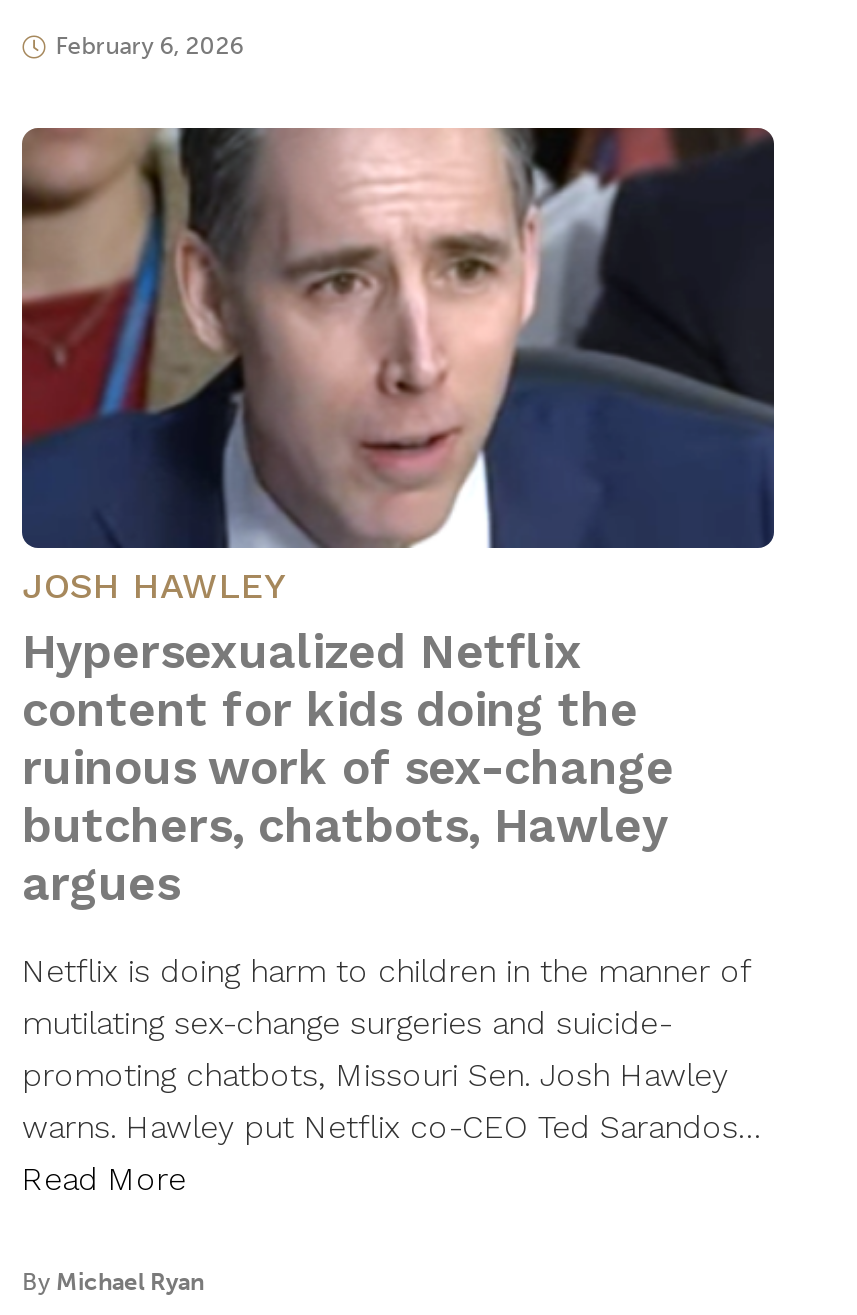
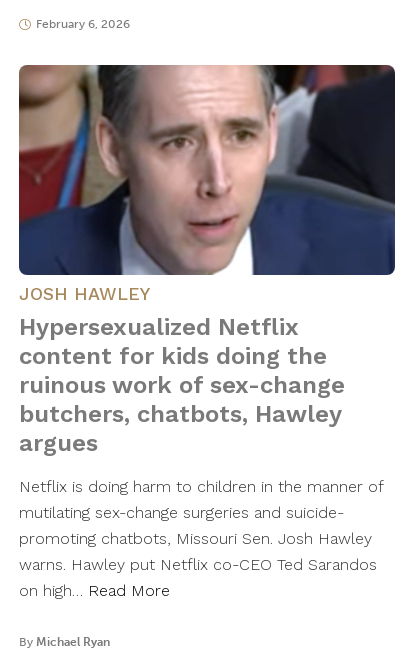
- warns. Hawley put Netflix co-CEO Ted Sarandos…
- Read More
+ warns. Hawley put Netflix co-CEO Ted Sarandos
+ on high… Read More
